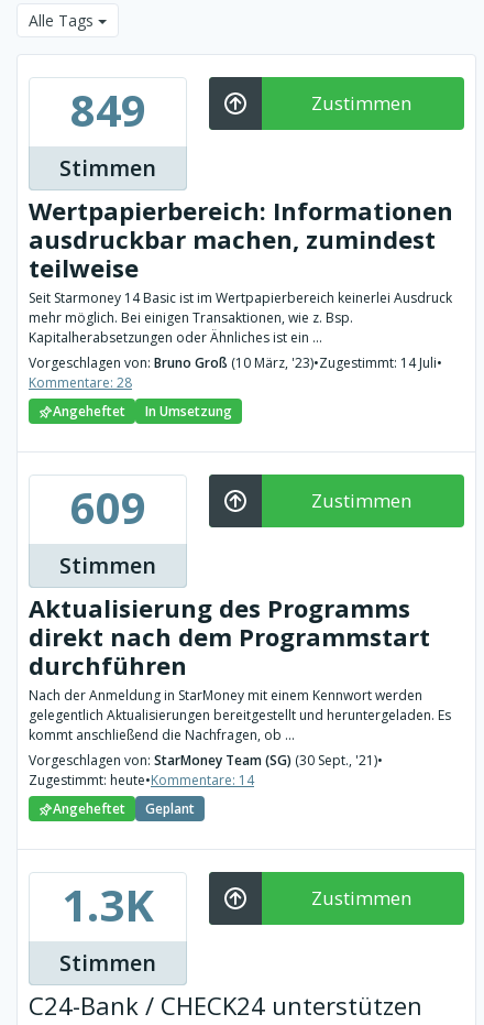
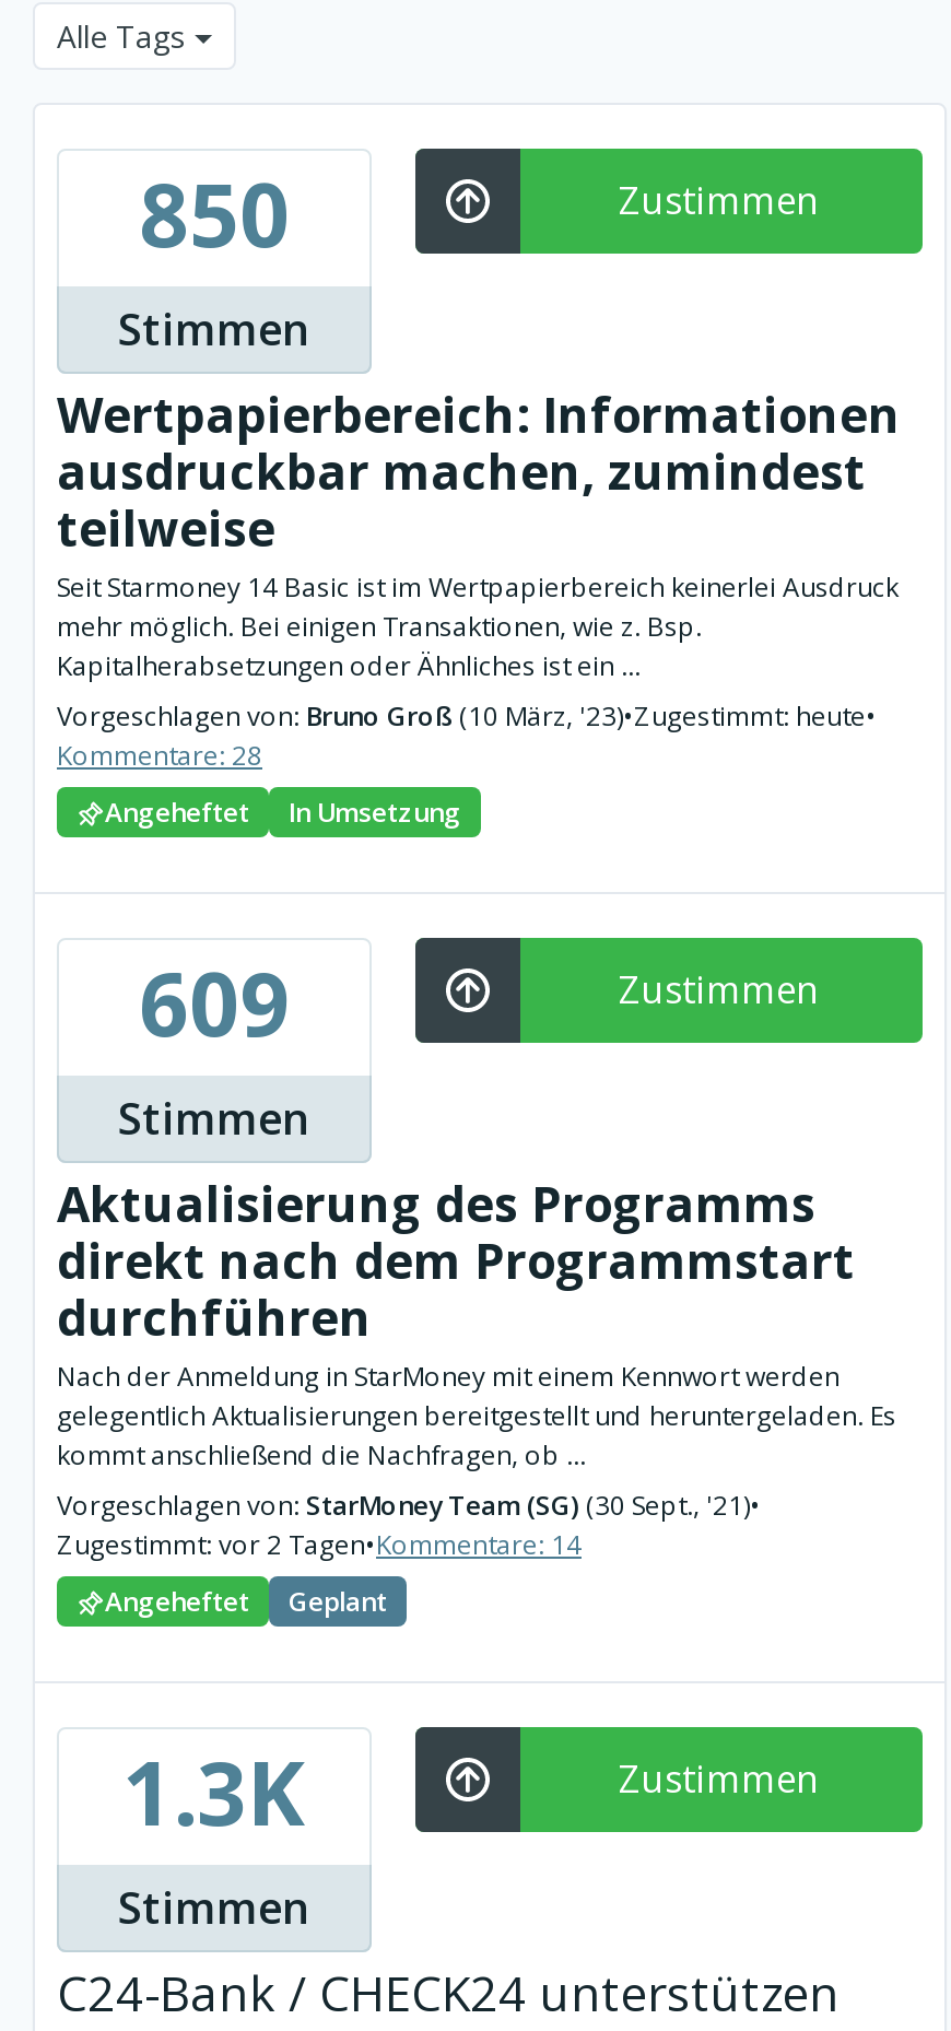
- 849
+ 850

- Vorgeschlagen von: Bruno Groß (10 März, '23)•Zugestimmt: 14 Juli•
+ Vorgeschlagen von: Bruno Groß (10 März, '23)•Zugestimmt: heute•

- Zugestimmt: heute•Kommentare: 14
+ Zugestimmt: vor 2 Tagen•Kommentare: 14
